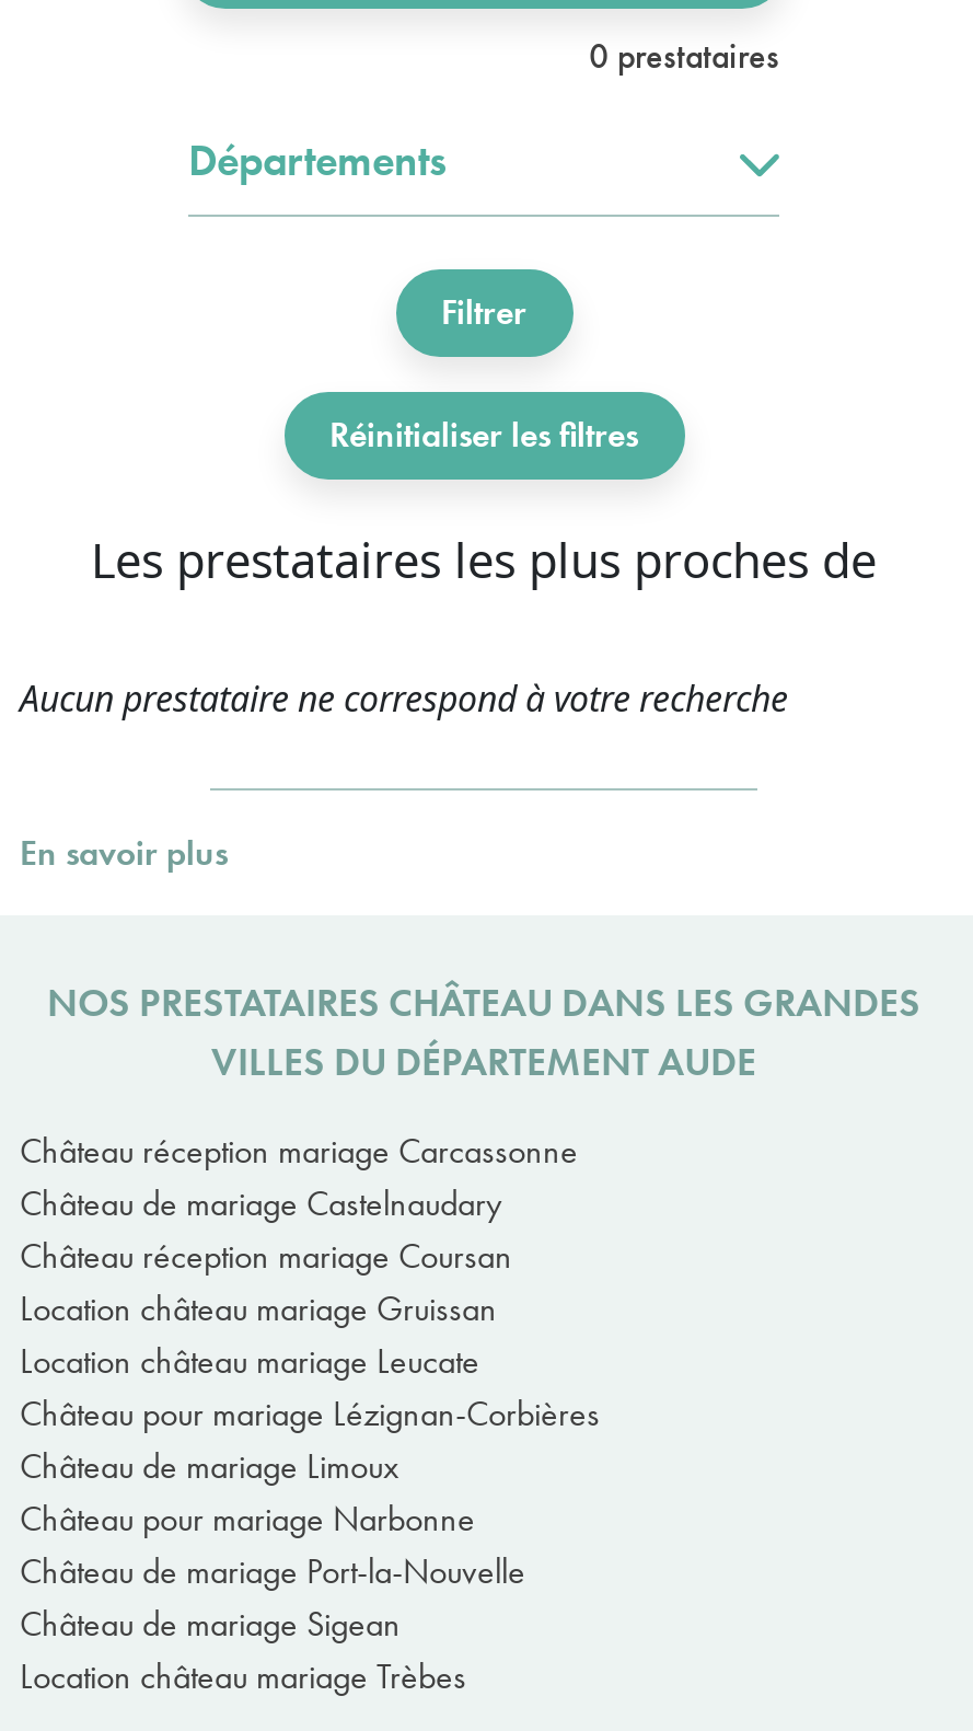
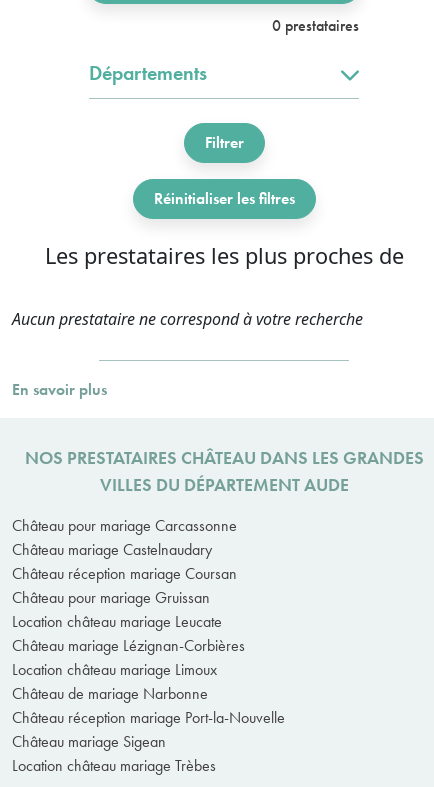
- Château réception mariage Carcassonne
- Château de mariage Castelnaudary
+ Château pour mariage Carcassonne
+ Château mariage Castelnaudary

- Location château mariage Gruissan
+ Château pour mariage Gruissan

- Château pour mariage Lézignan-Corbières
- Château de mariage Limoux
- Château pour mariage Narbonne
- Château de mariage Port-la-Nouvelle
- Château de mariage Sigean
+ Château mariage Lézignan-Corbières
+ Location château mariage Limoux
+ Château de mariage Narbonne
+ Château réception mariage Port-la-Nouvelle
+ Château mariage Sigean
